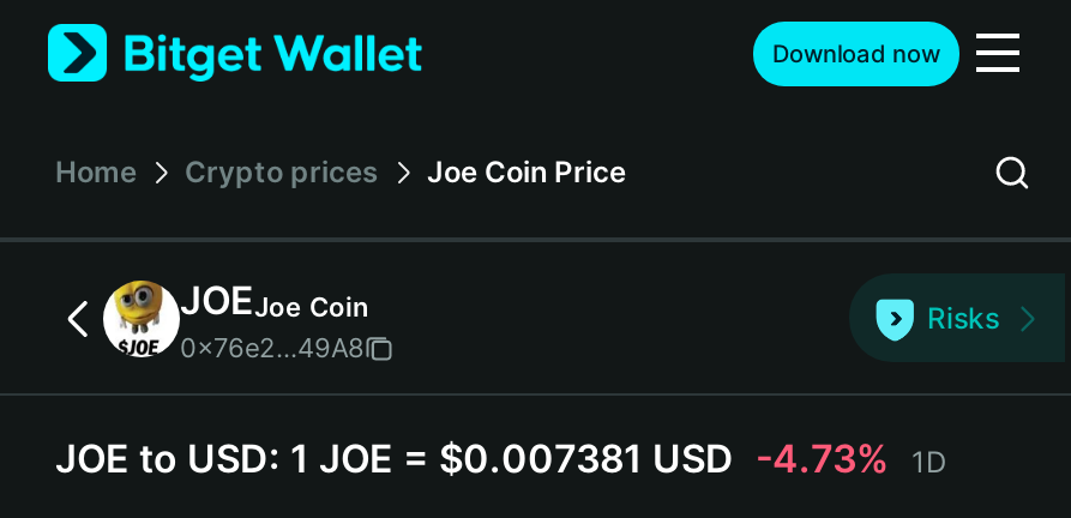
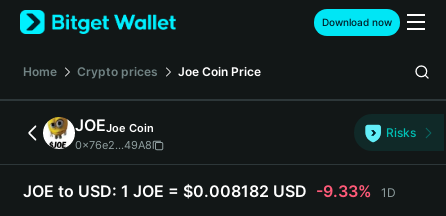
- JOE to USD: 1 JOE = $0.007381 USD -4.73% 1D
+ JOE to USD: 1 JOE = $0.008182 USD -9.33% 1D
